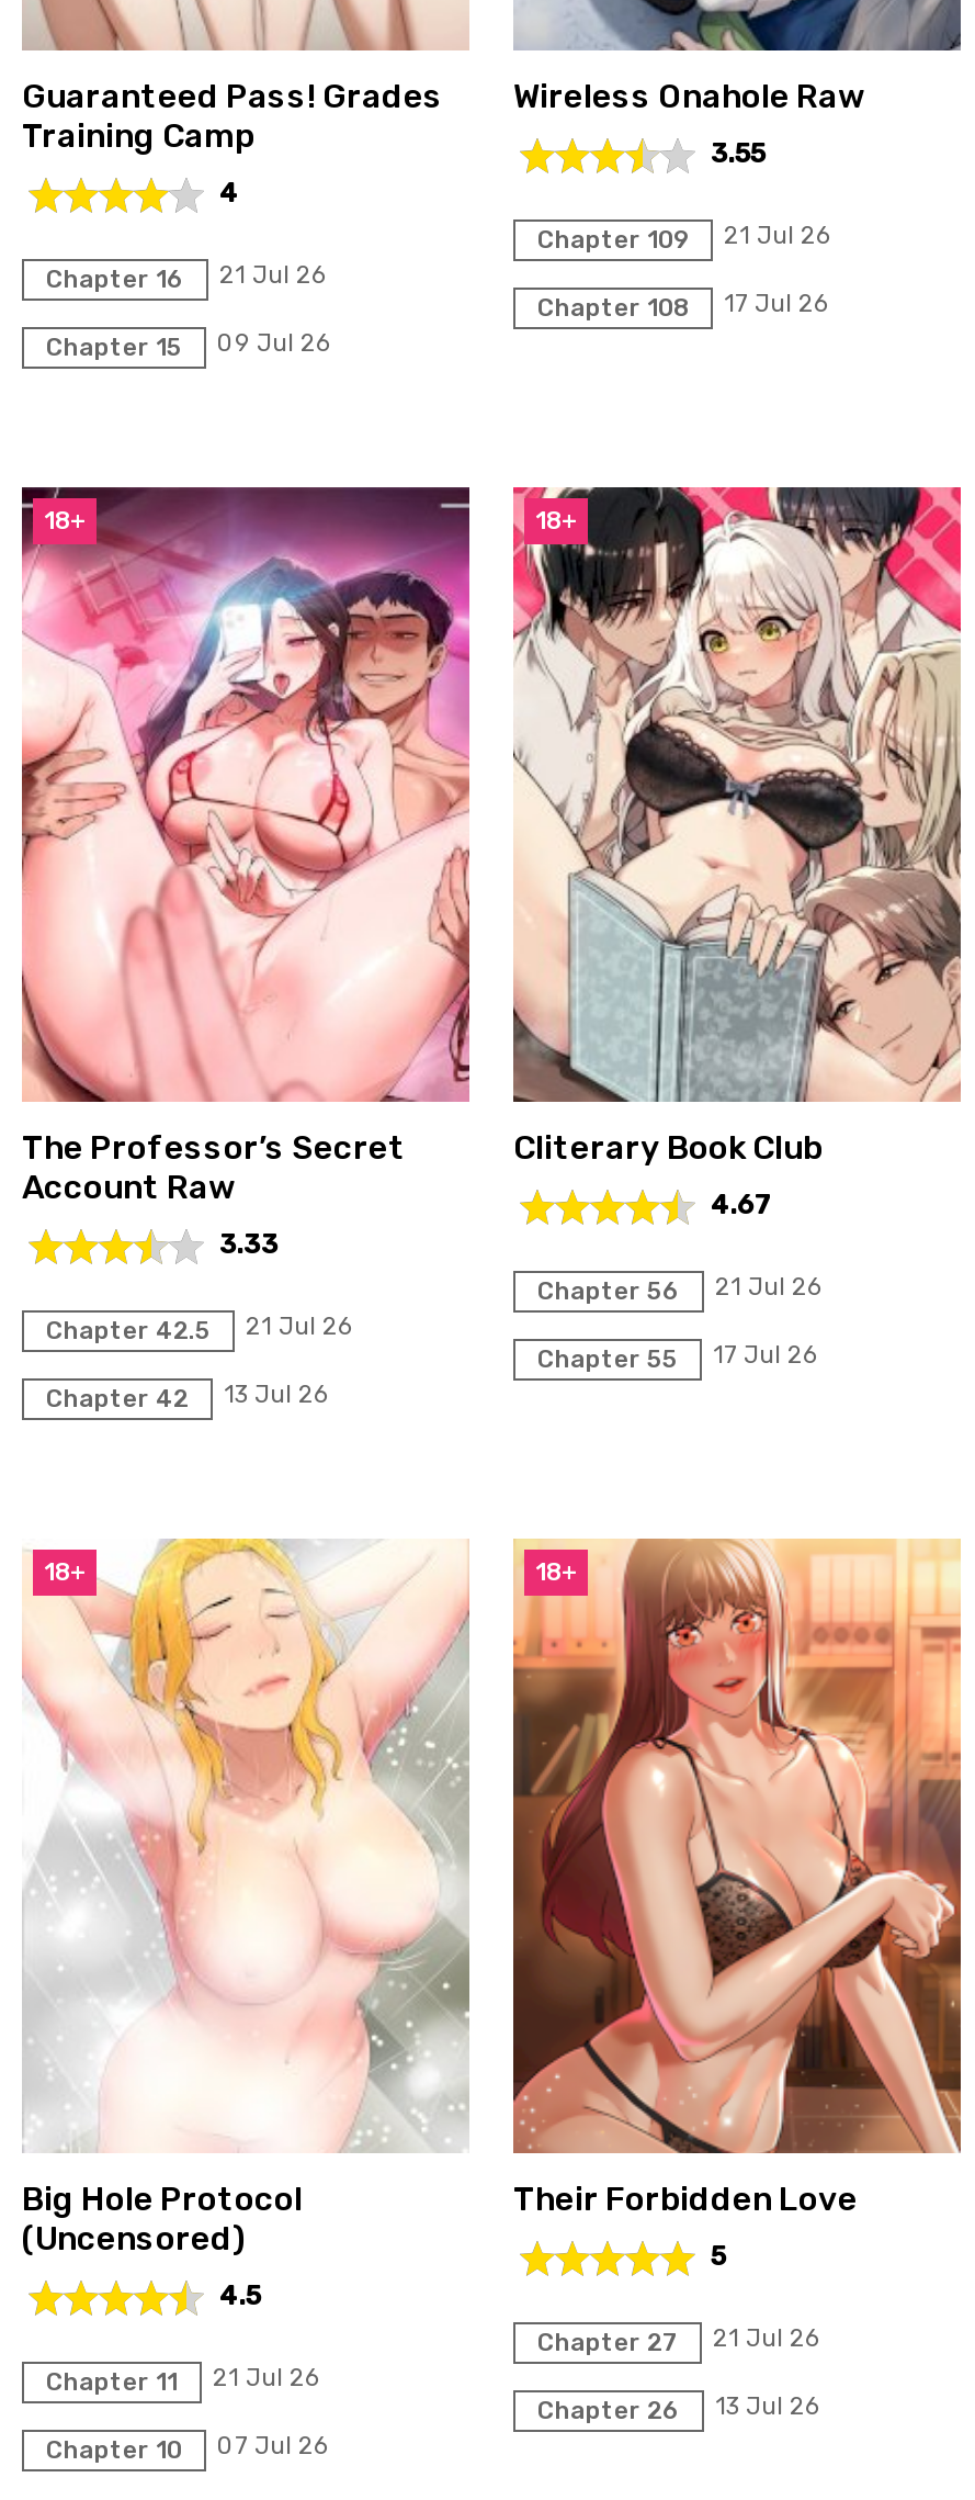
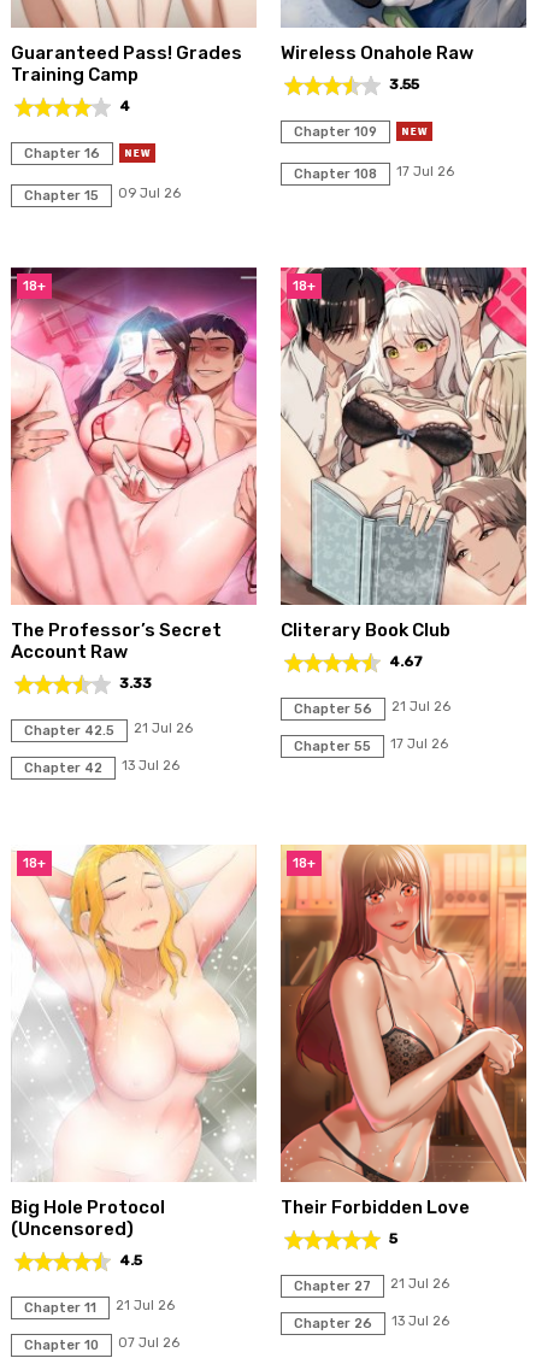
- 21 Jul 26

- 21 Jul 26
